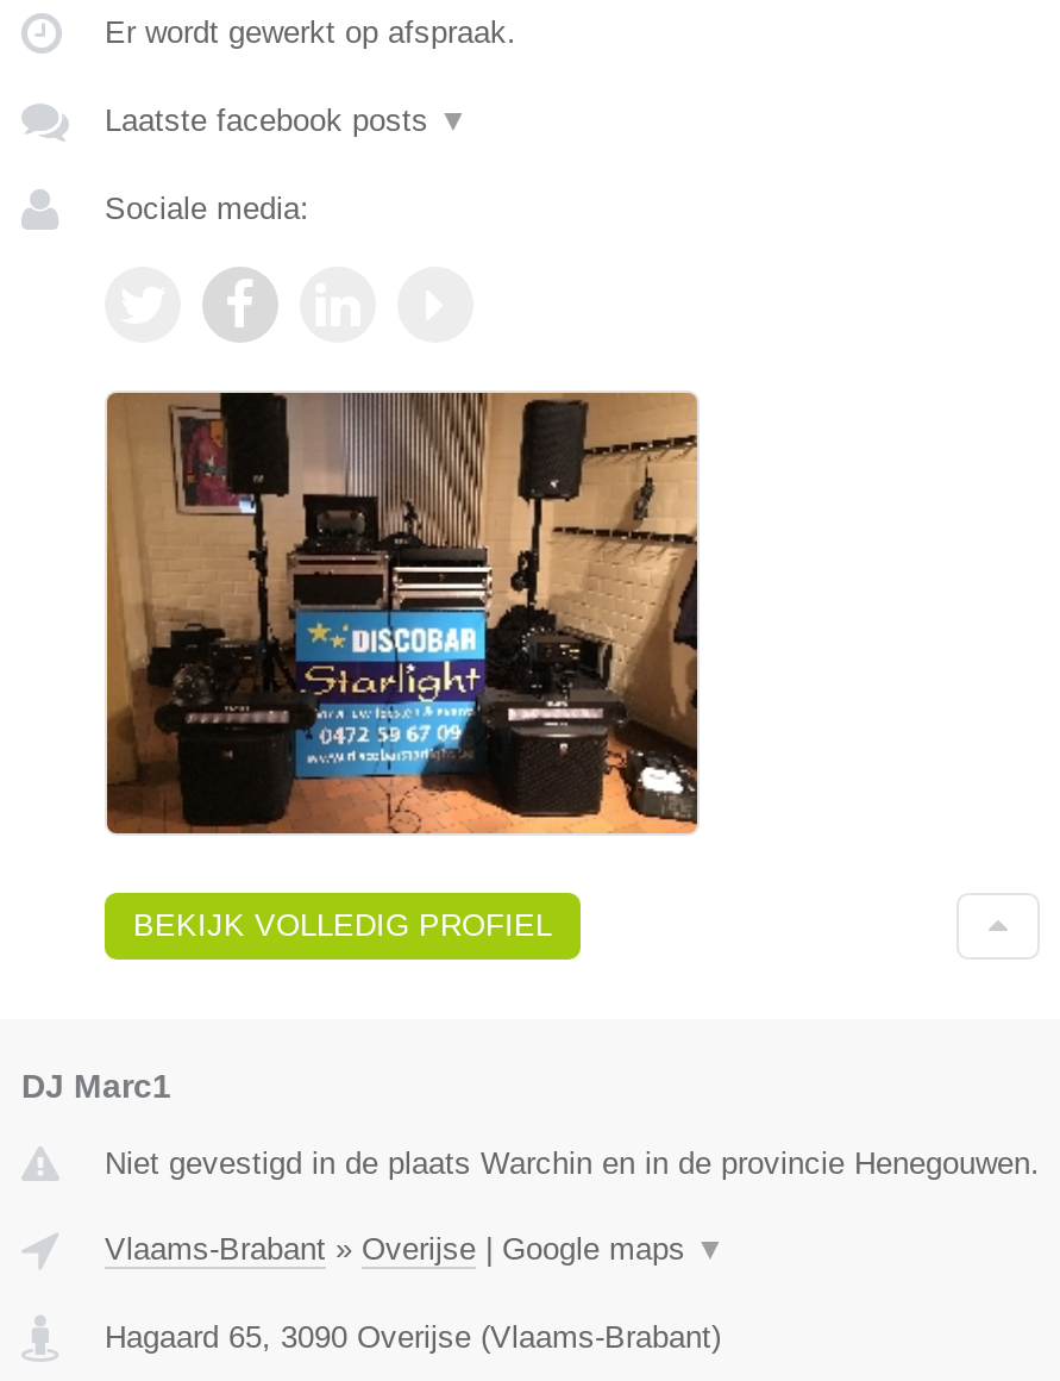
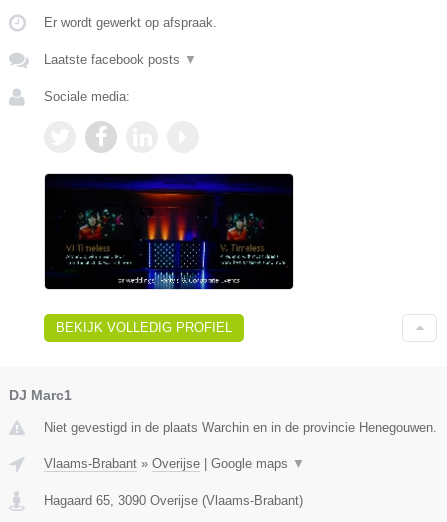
- [image]
+ [image]
